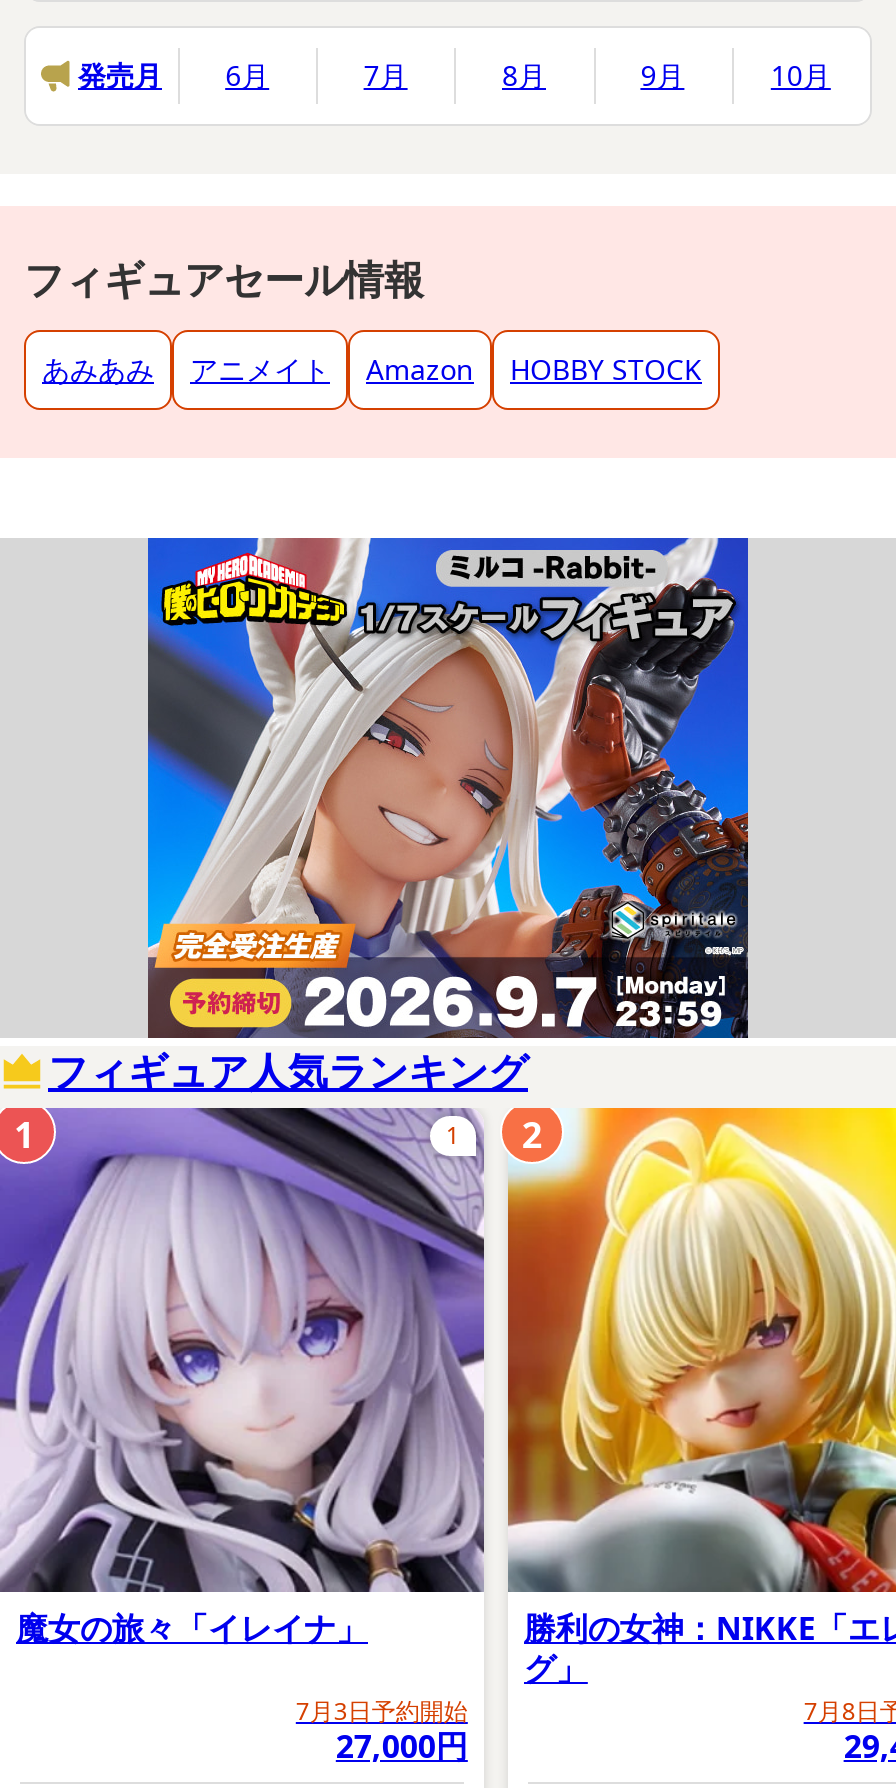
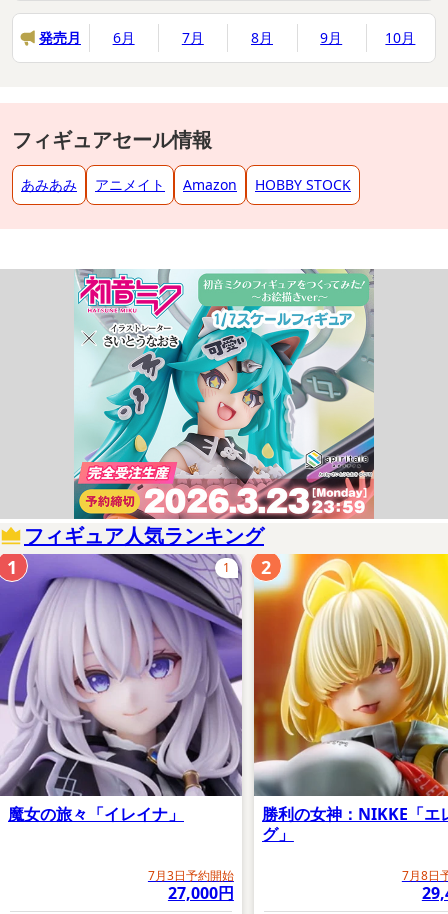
- [image]
+ [image]
